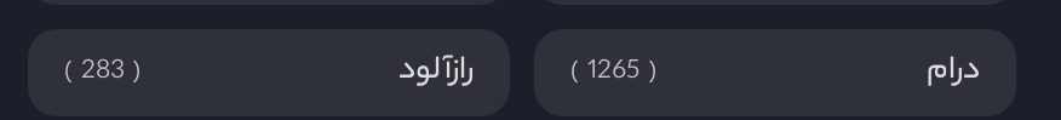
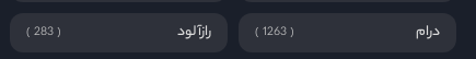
- 1265
+ 1263
